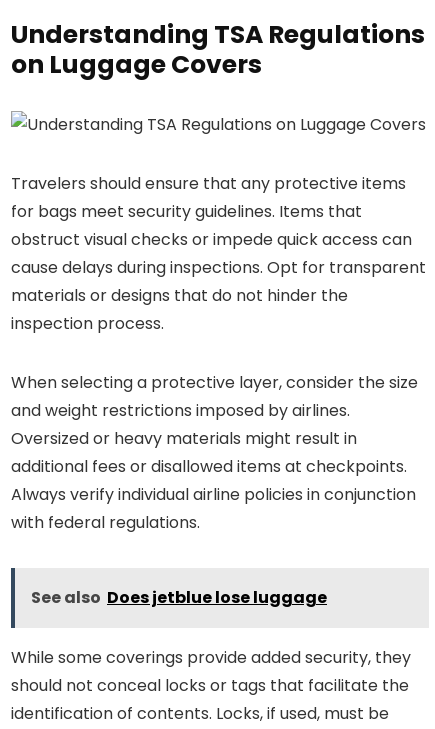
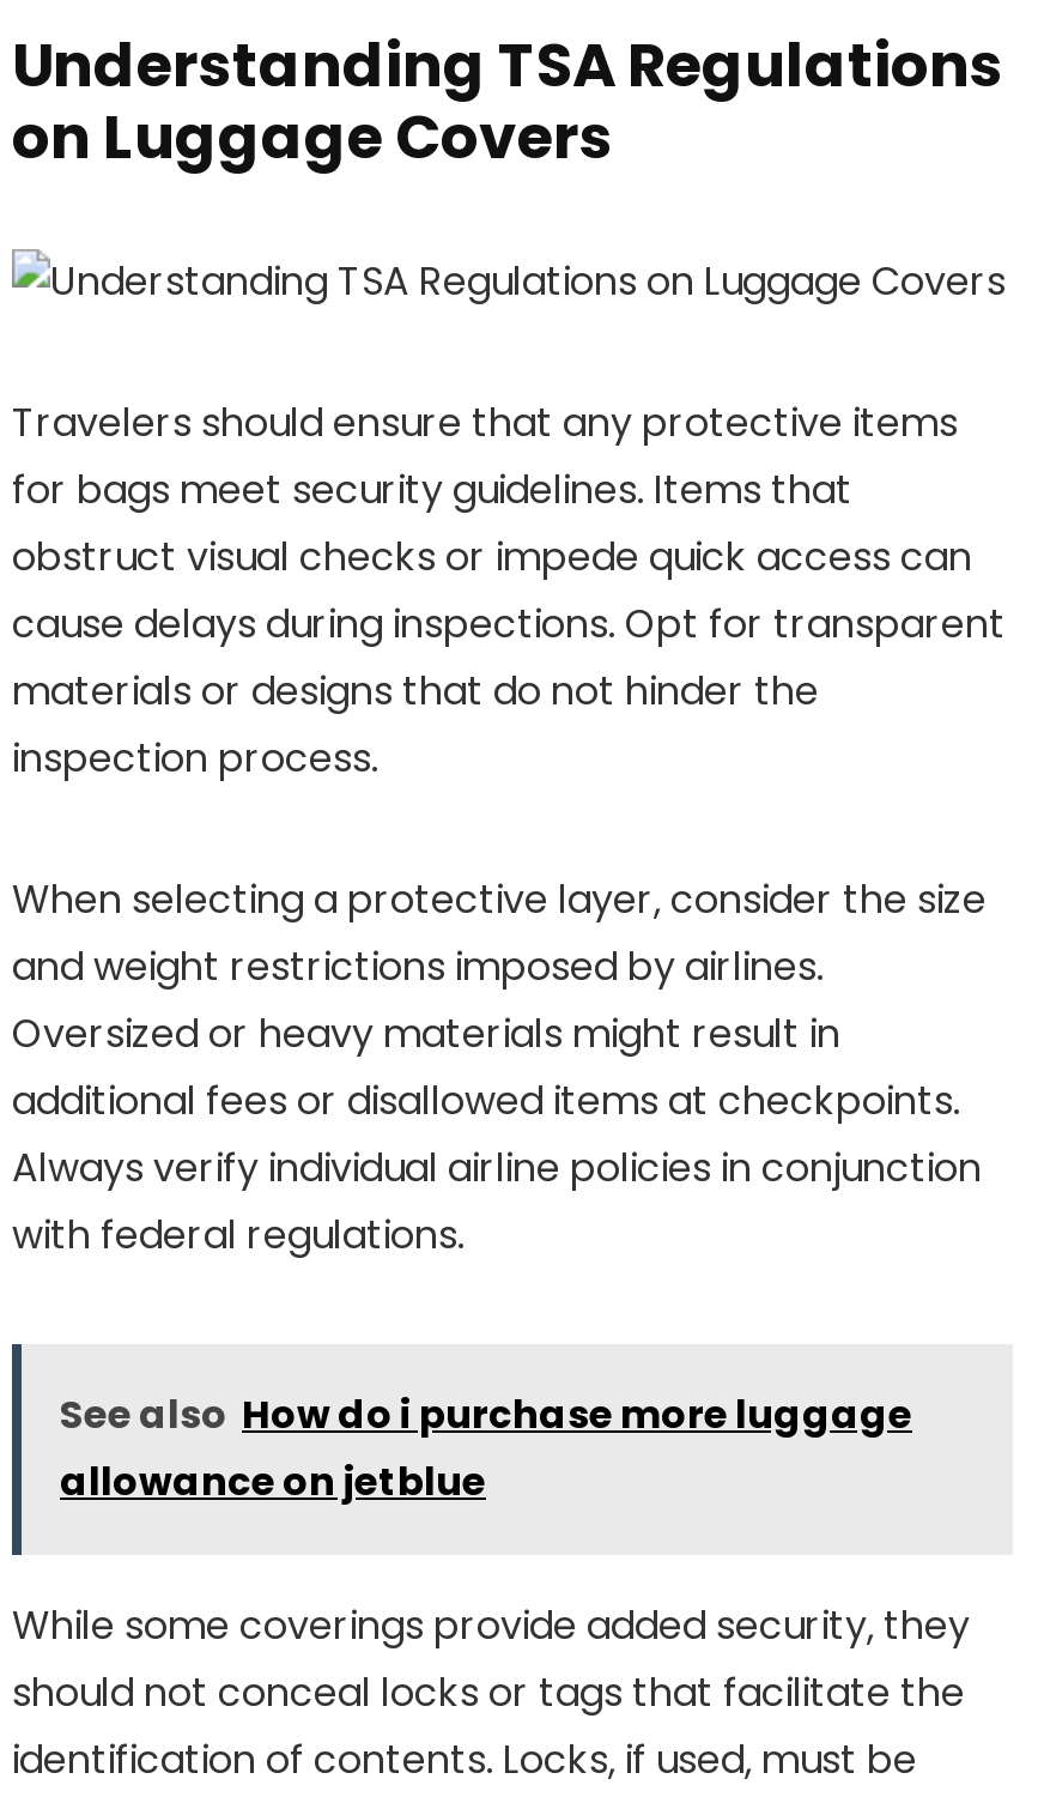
- See also Does jetblue lose luggage
+ See also How do i purchase more luggage
+ allowance on jetblue
